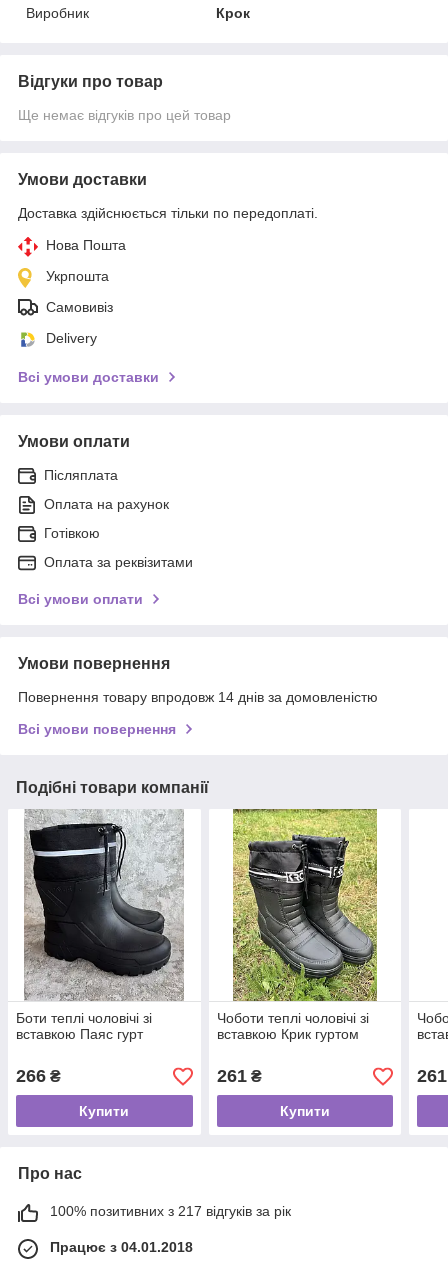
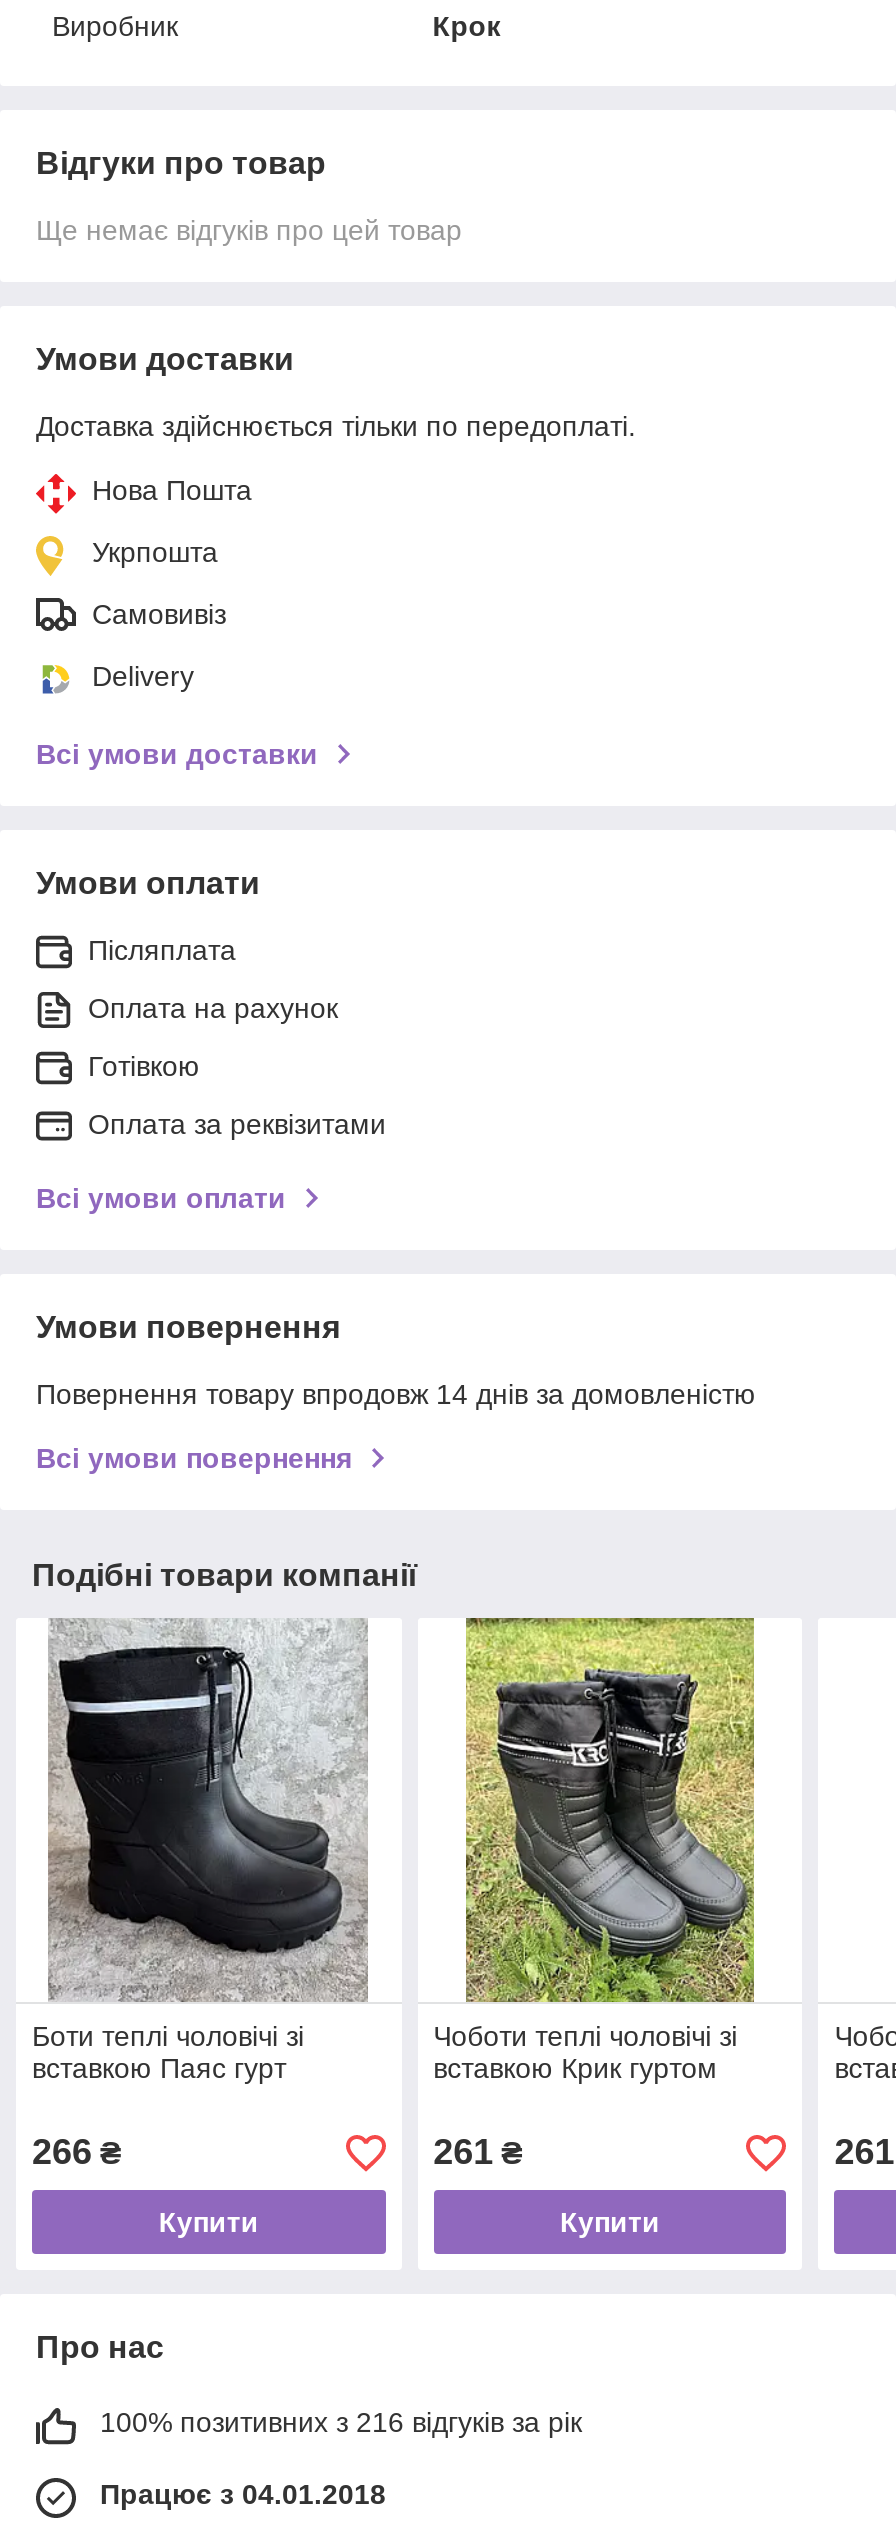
- 100% позитивних з 217 відгуків за рік
+ 100% позитивних з 216 відгуків за рік
